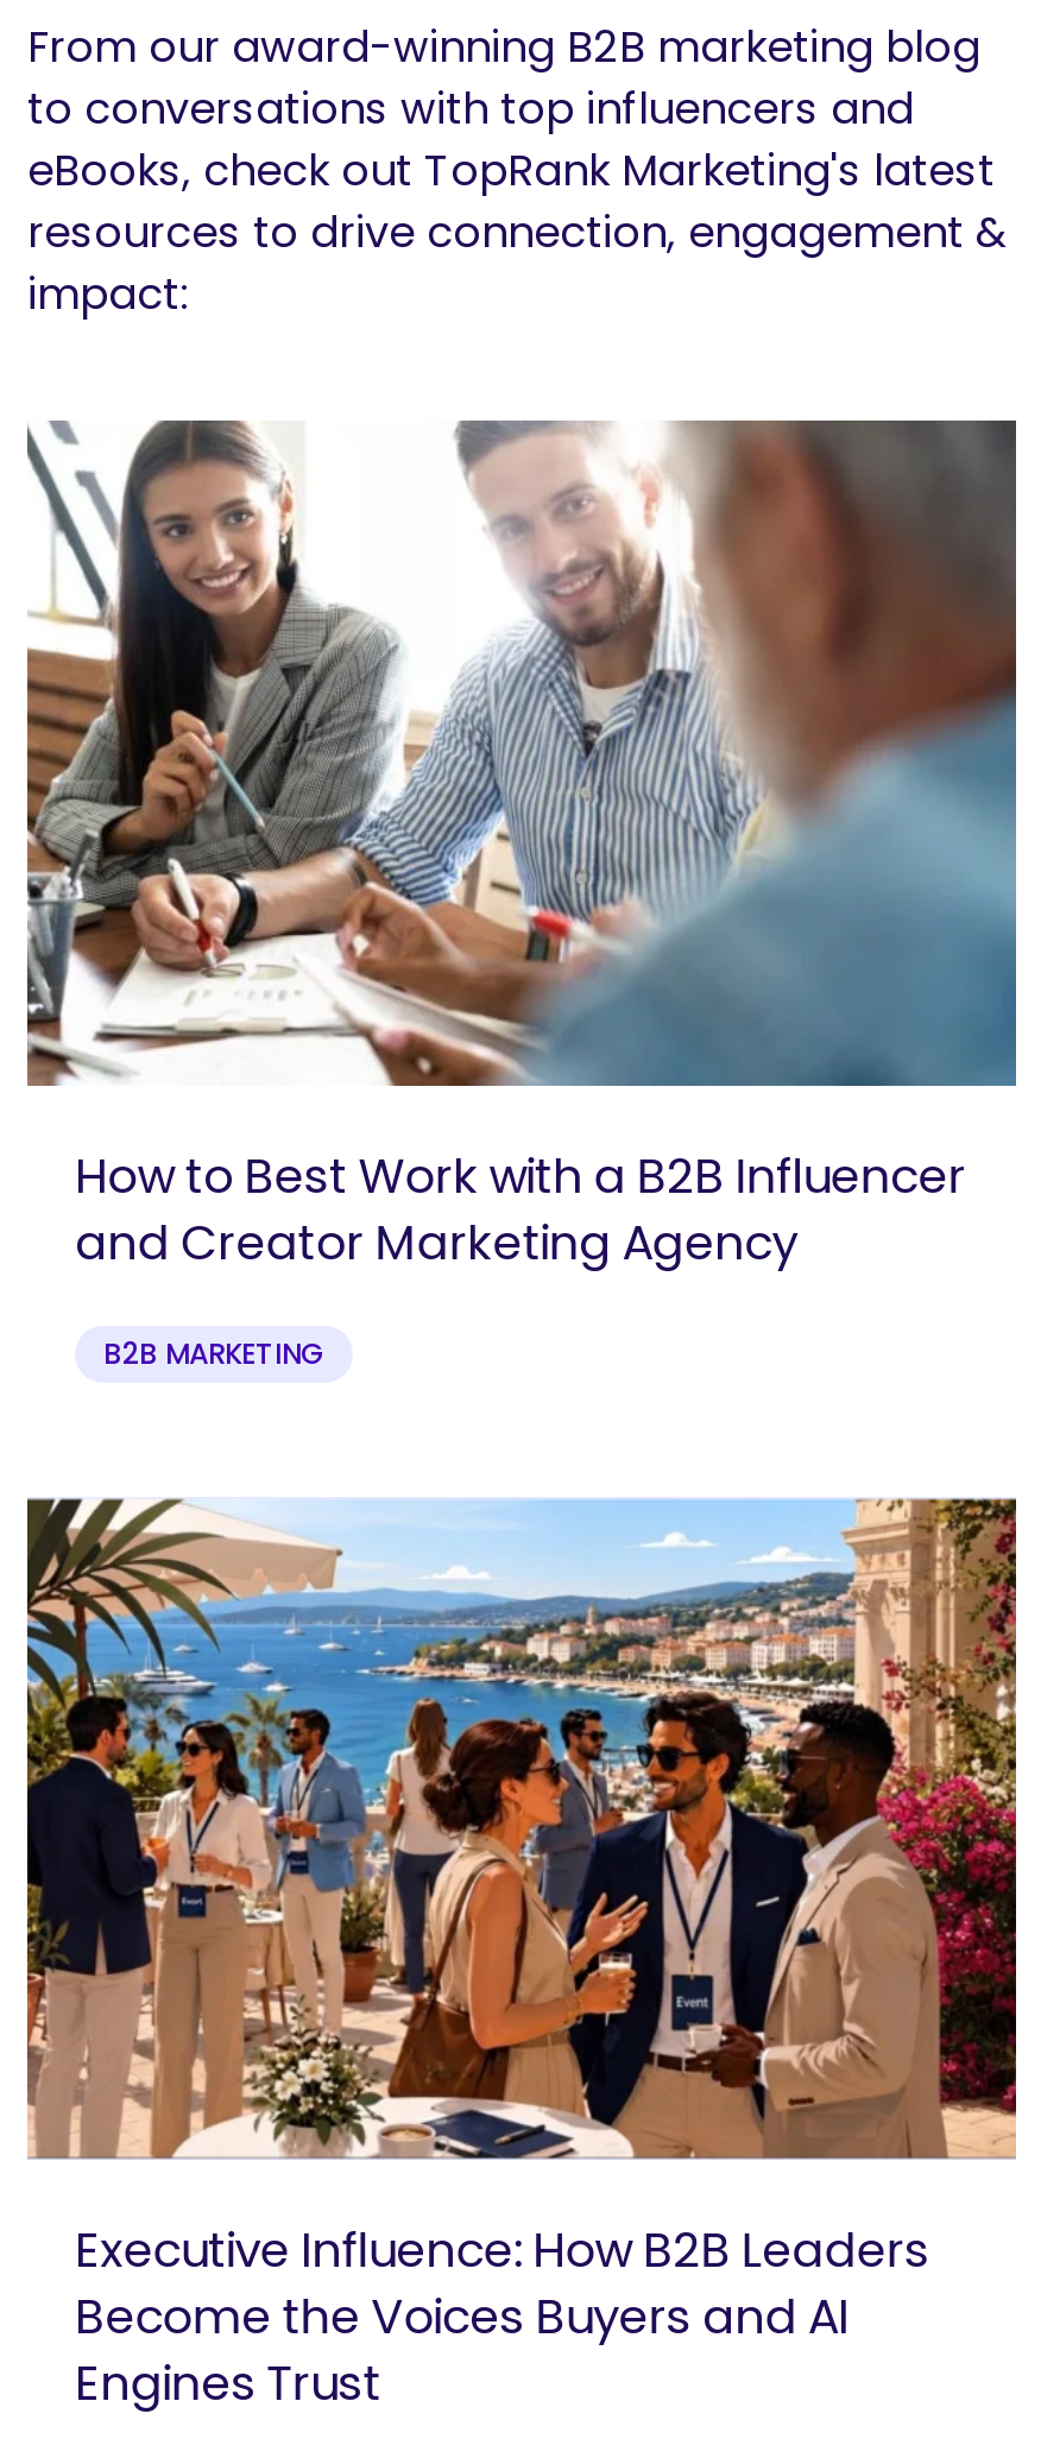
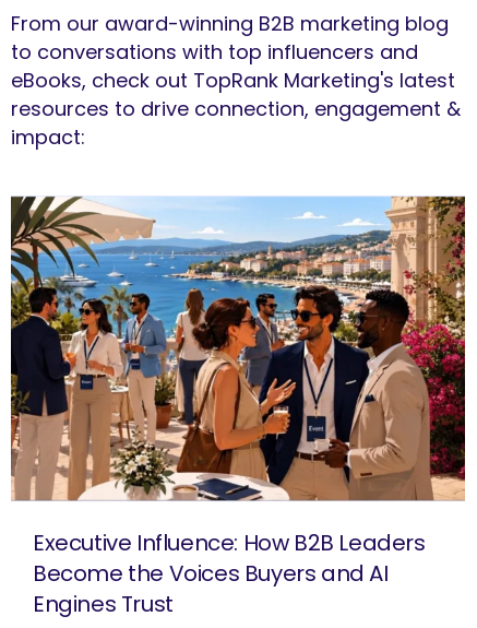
- [image]
- How to Best Work with a B2B Influencer
- and Creator Marketing Agency
- B2B MARKETING
